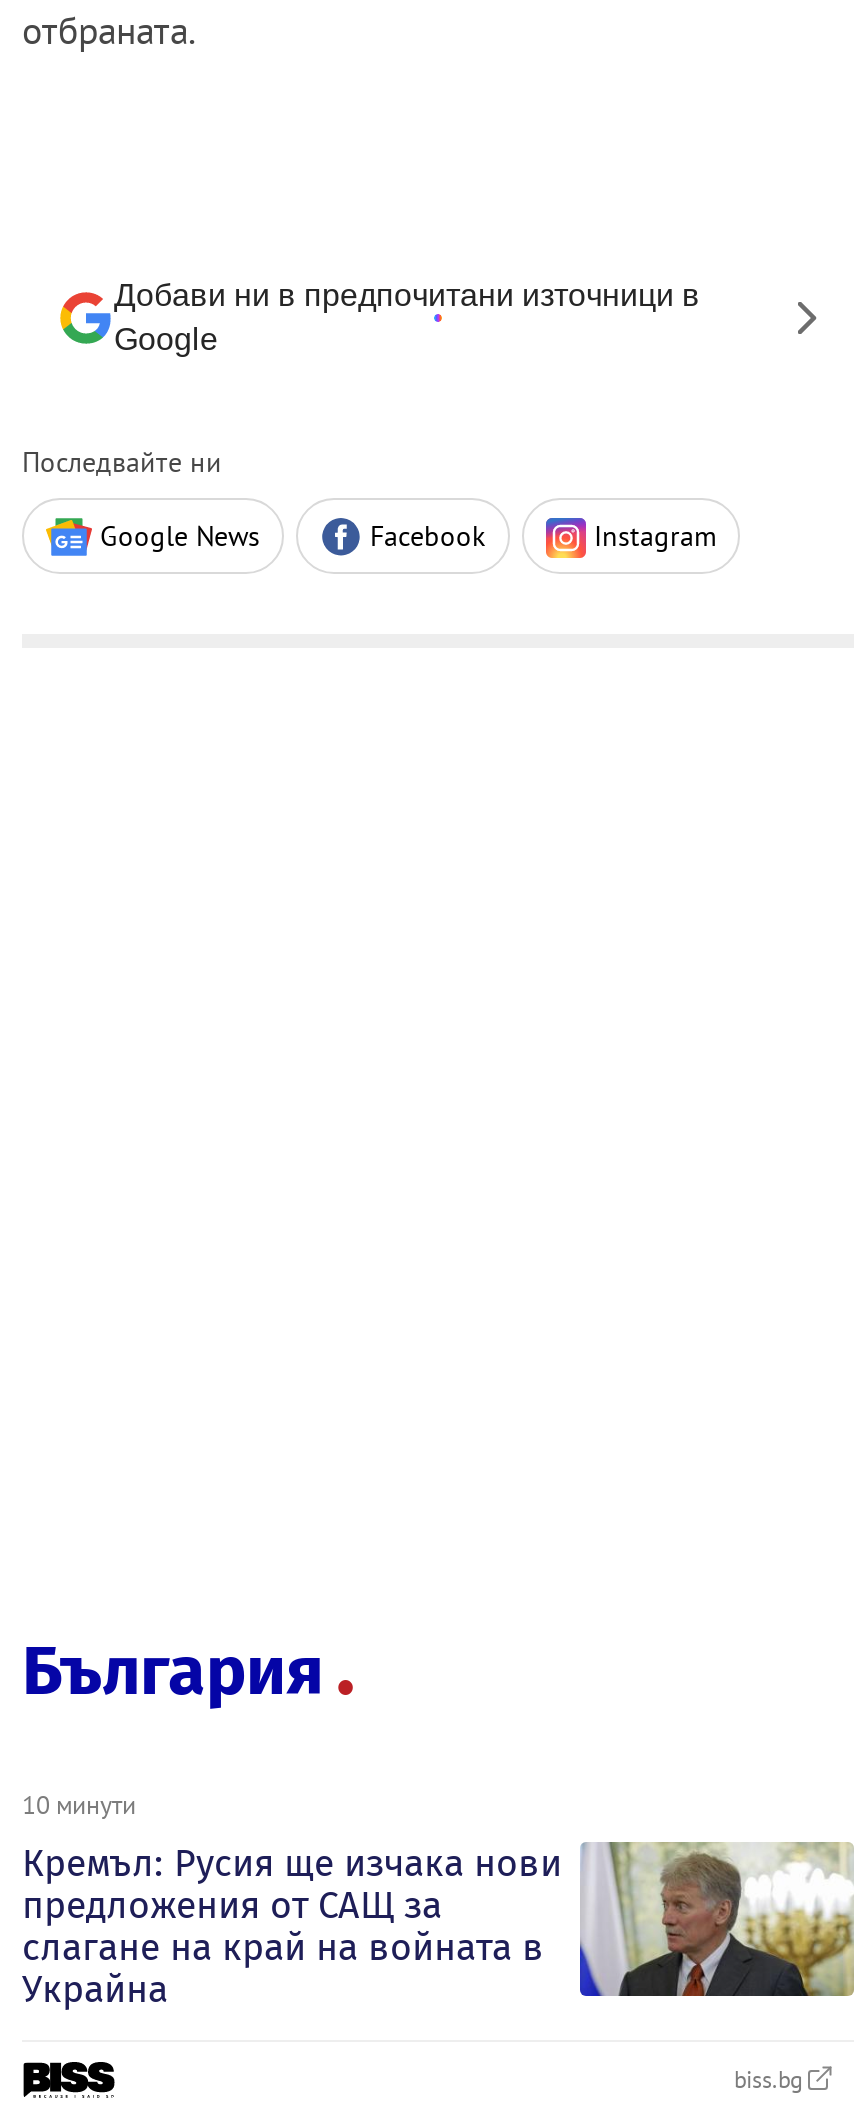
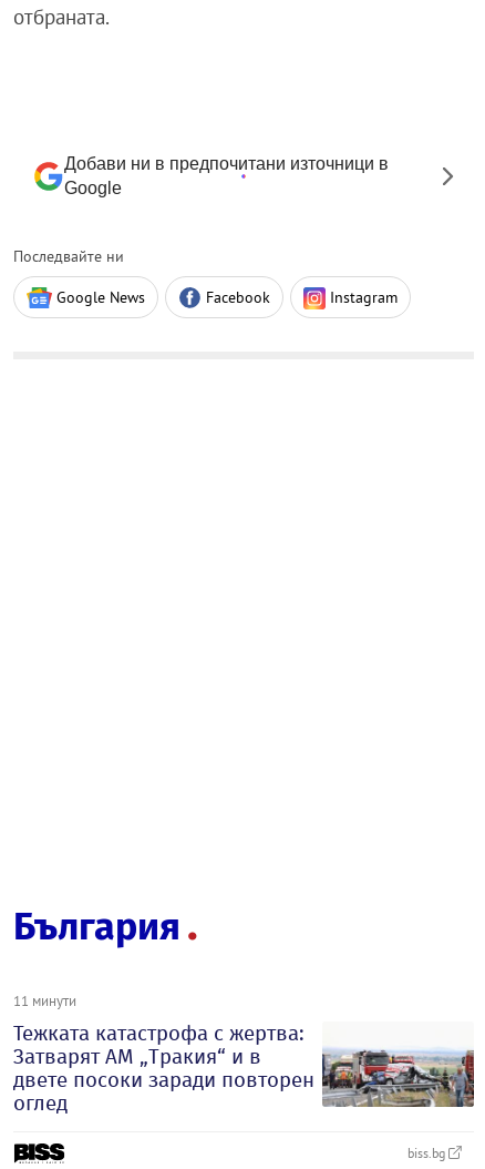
- [image]
- 10 минути
- Кремъл: Русия ще изчака нови
- предложения от САЩ за
- слагане на край на войната в
- Украйна
+ [image]
+ 11 минути
+ Тежката катастрофа с жертва:
+ Затварят АМ „Тракия“ и в
+ двете посоки заради повторен
+ оглед
